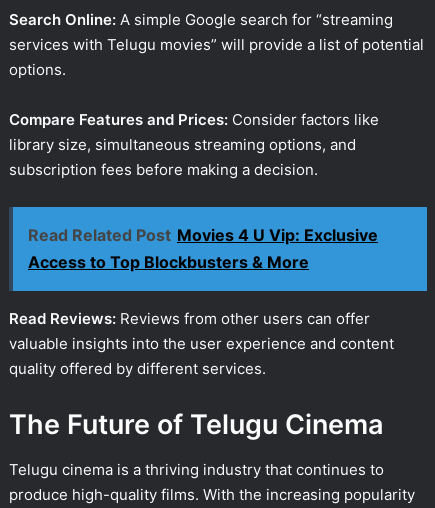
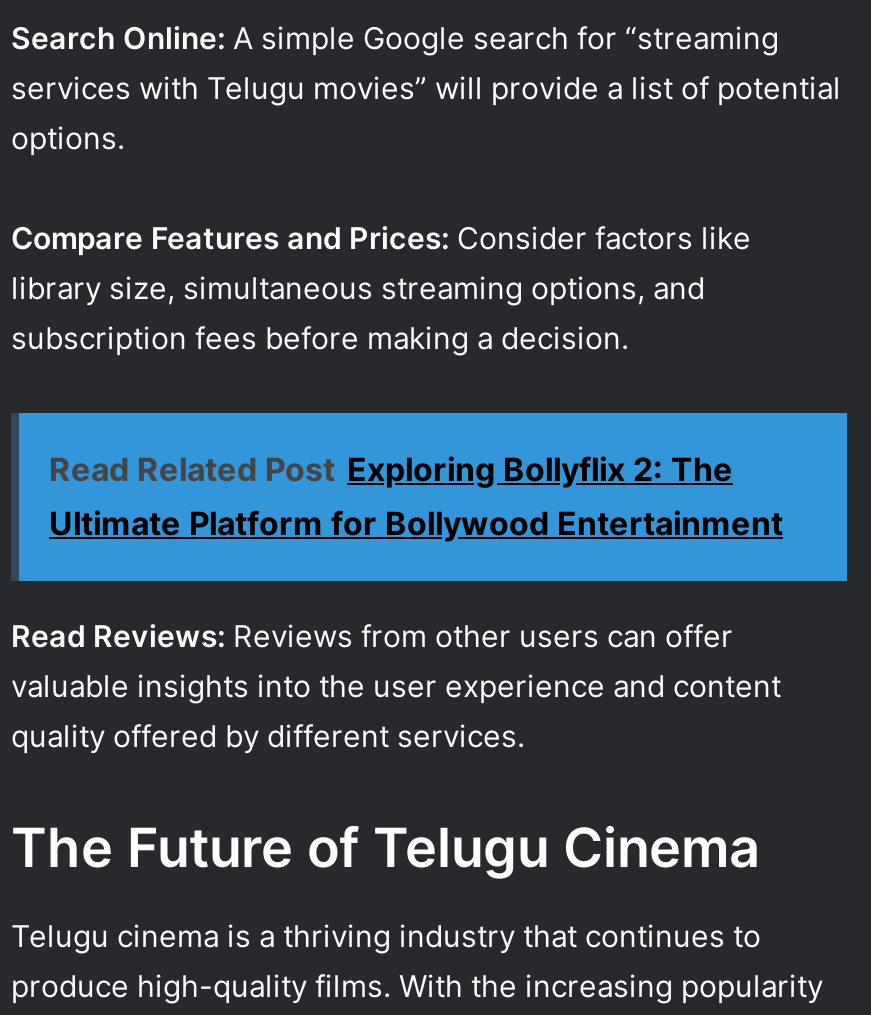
- Read Related Post Movies 4 U Vip: Exclusive
- Access to Top Blockbusters & More
+ Read Related Post Exploring Bollyflix 2: The
+ Ultimate Platform for Bollywood Entertainment
